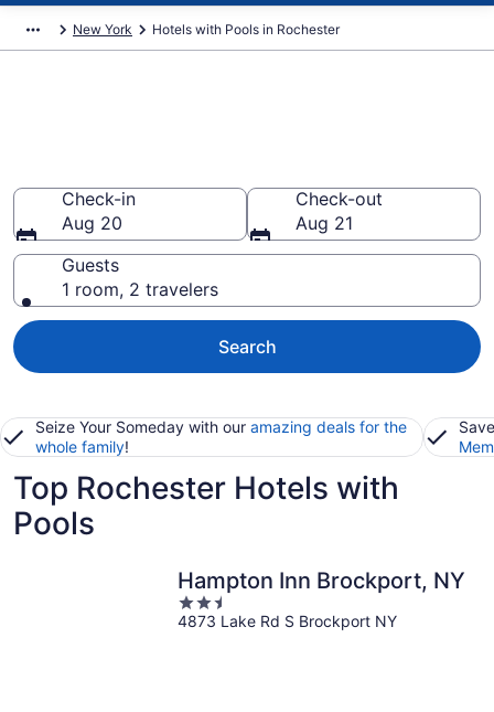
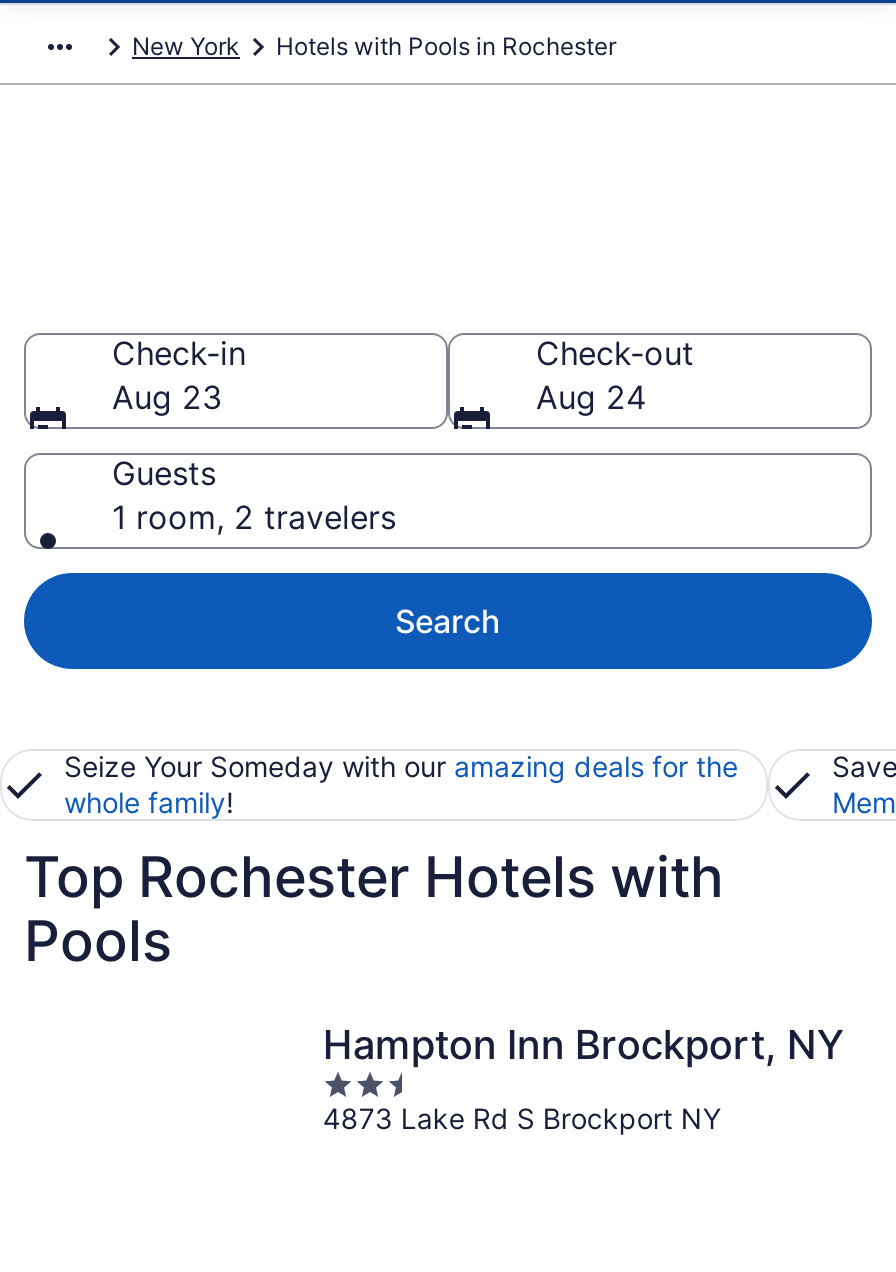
- Aug 20
+ Aug 23

- Aug 21
+ Aug 24
